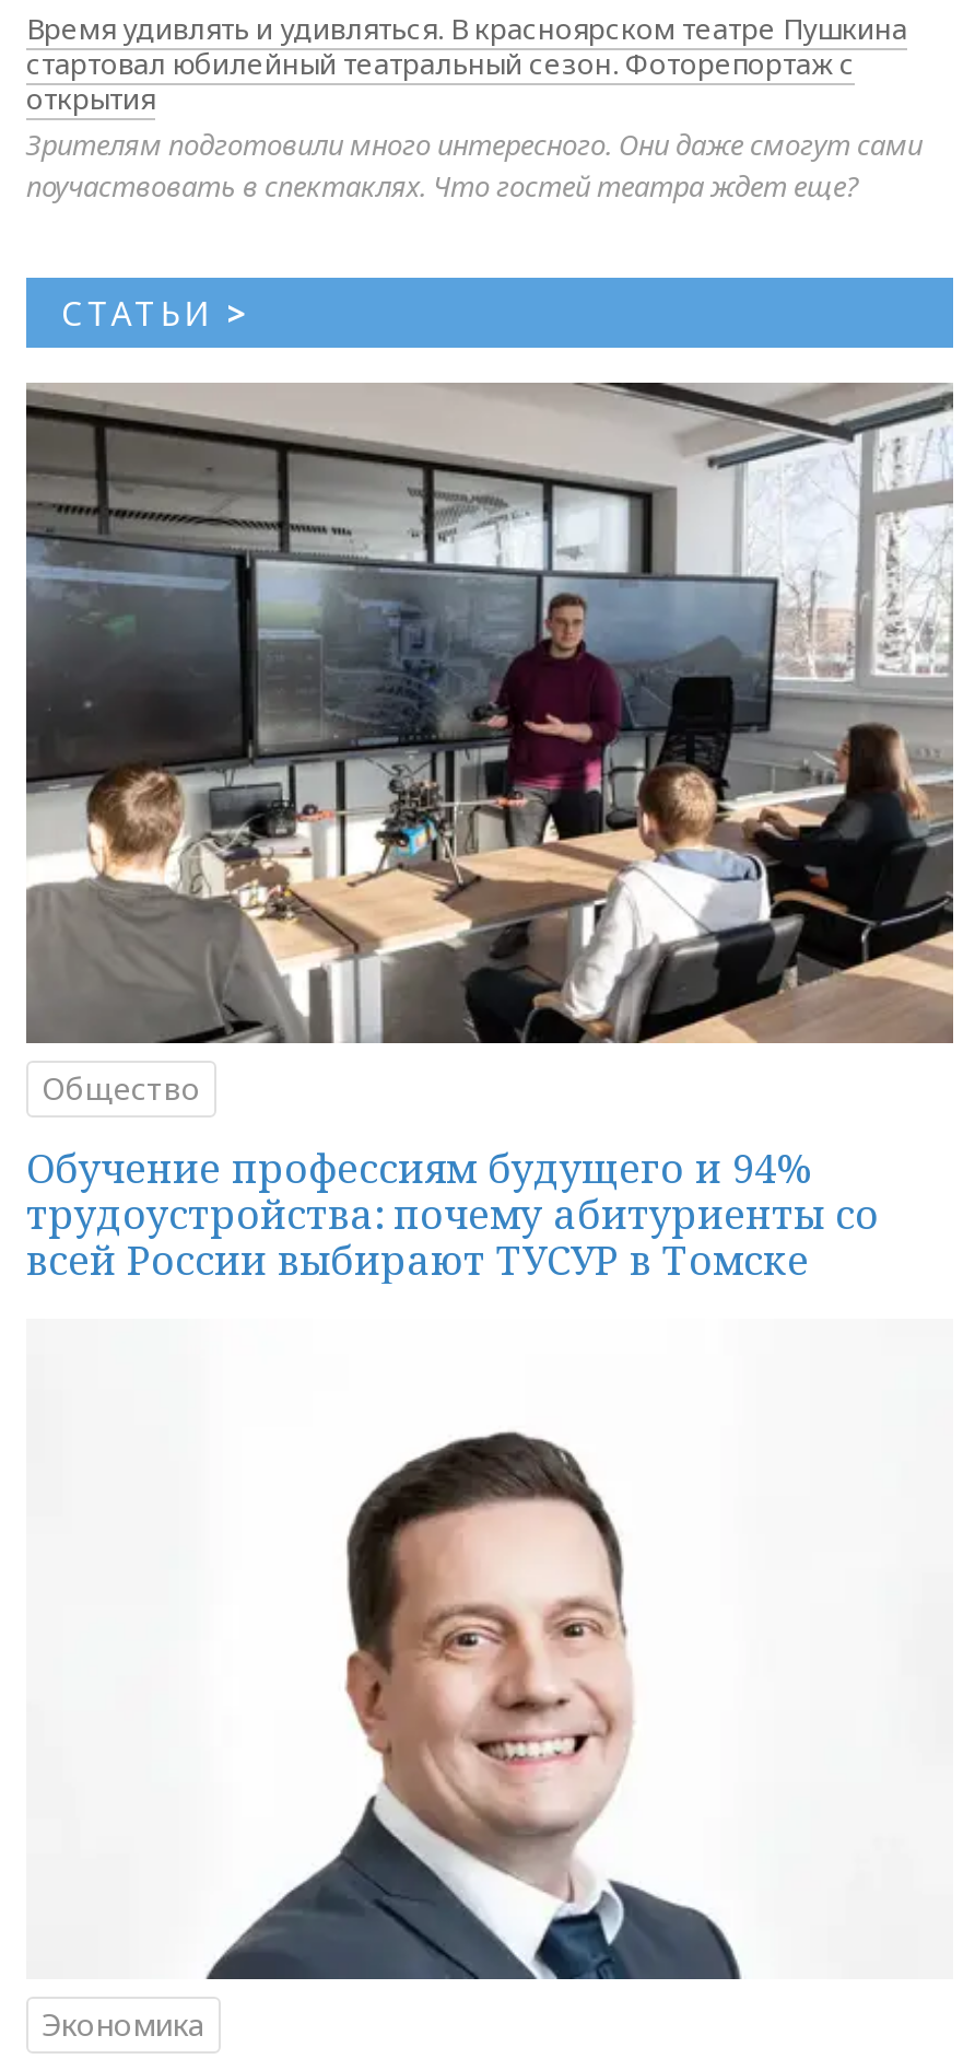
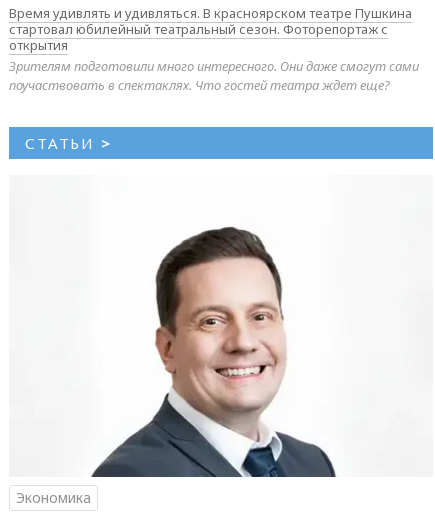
- [image]
- Общество
- Обучение профессиям будущего и 94%
- трудоустройства: почему абитуриенты со
- всей России выбирают ТУСУР в Томске
